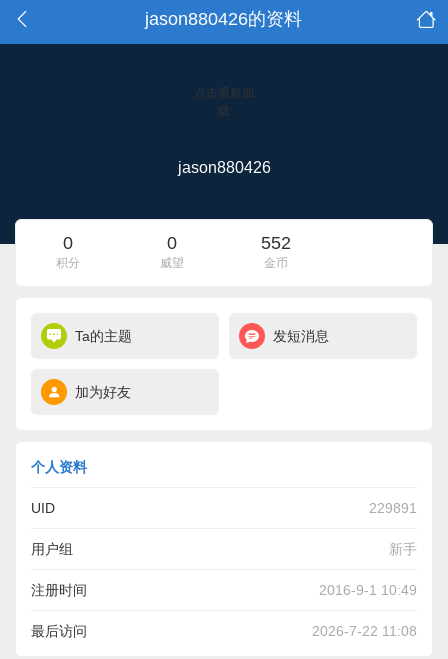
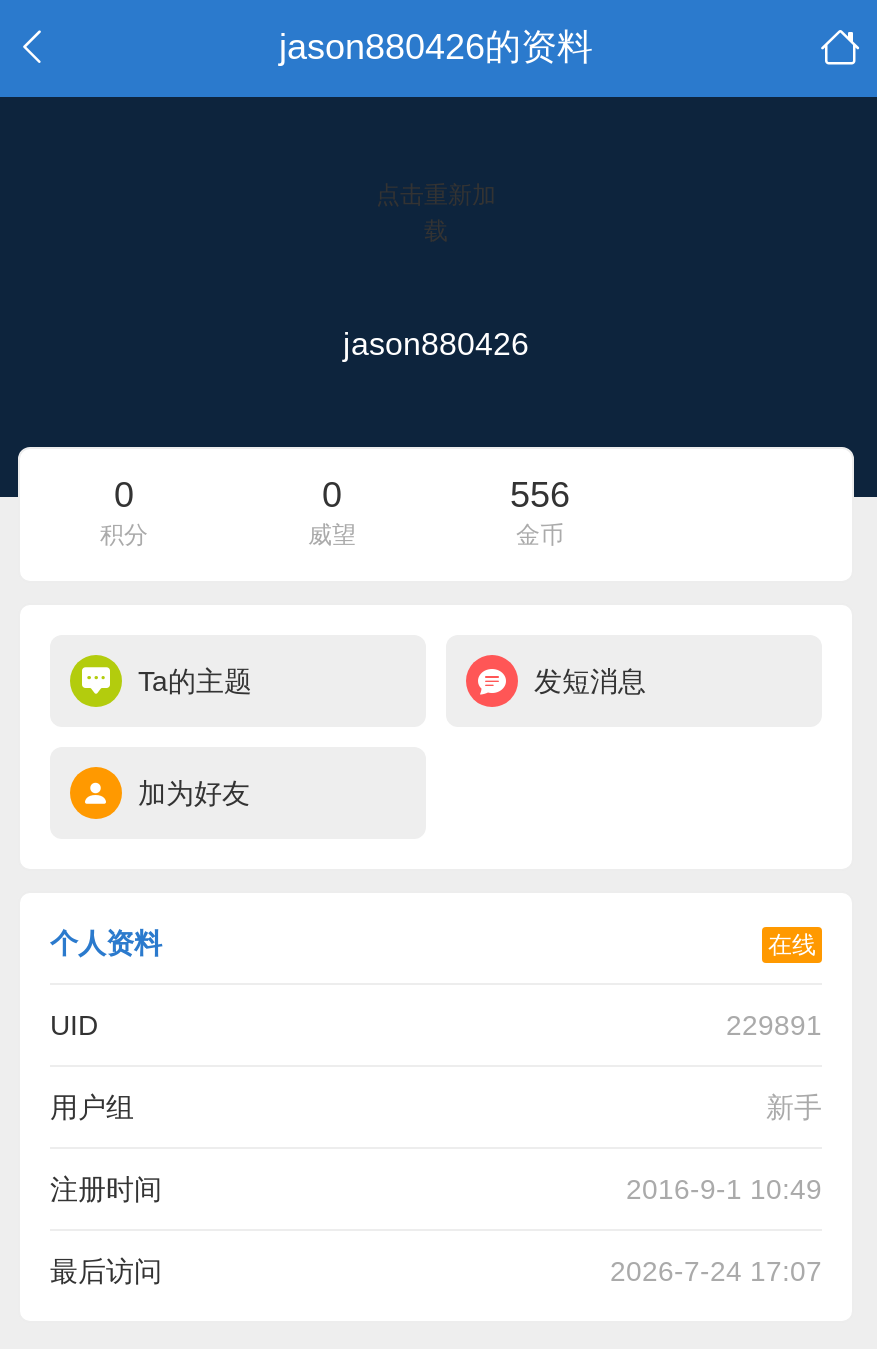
- 552
+ 556

+ 在线

- 2026-7-22 11:08
+ 2026-7-24 17:07
